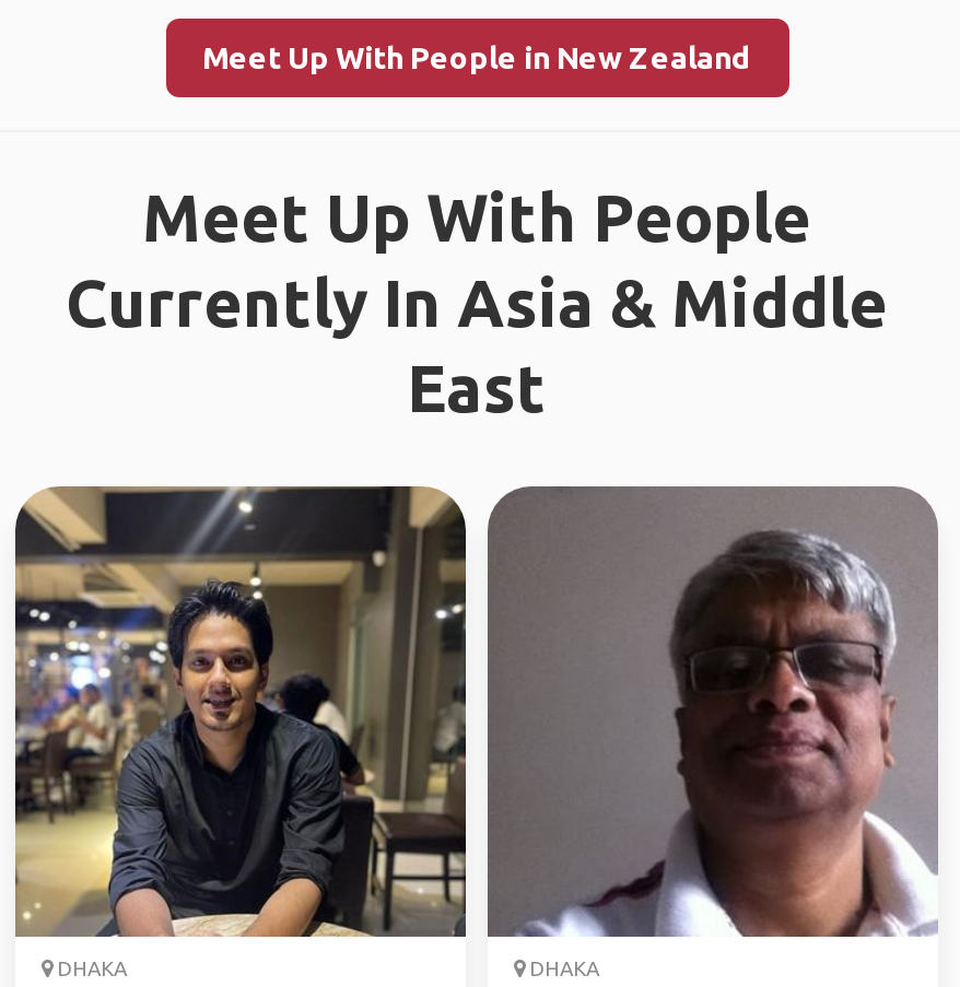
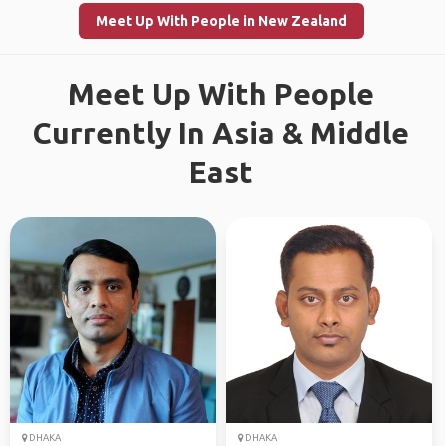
- [image]
+ [image]

- [image]
+ [image]
